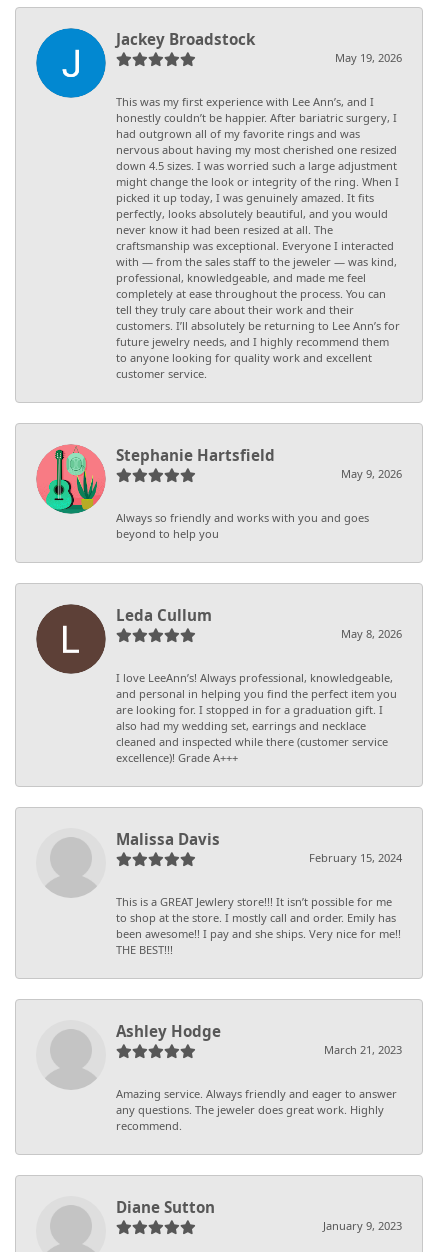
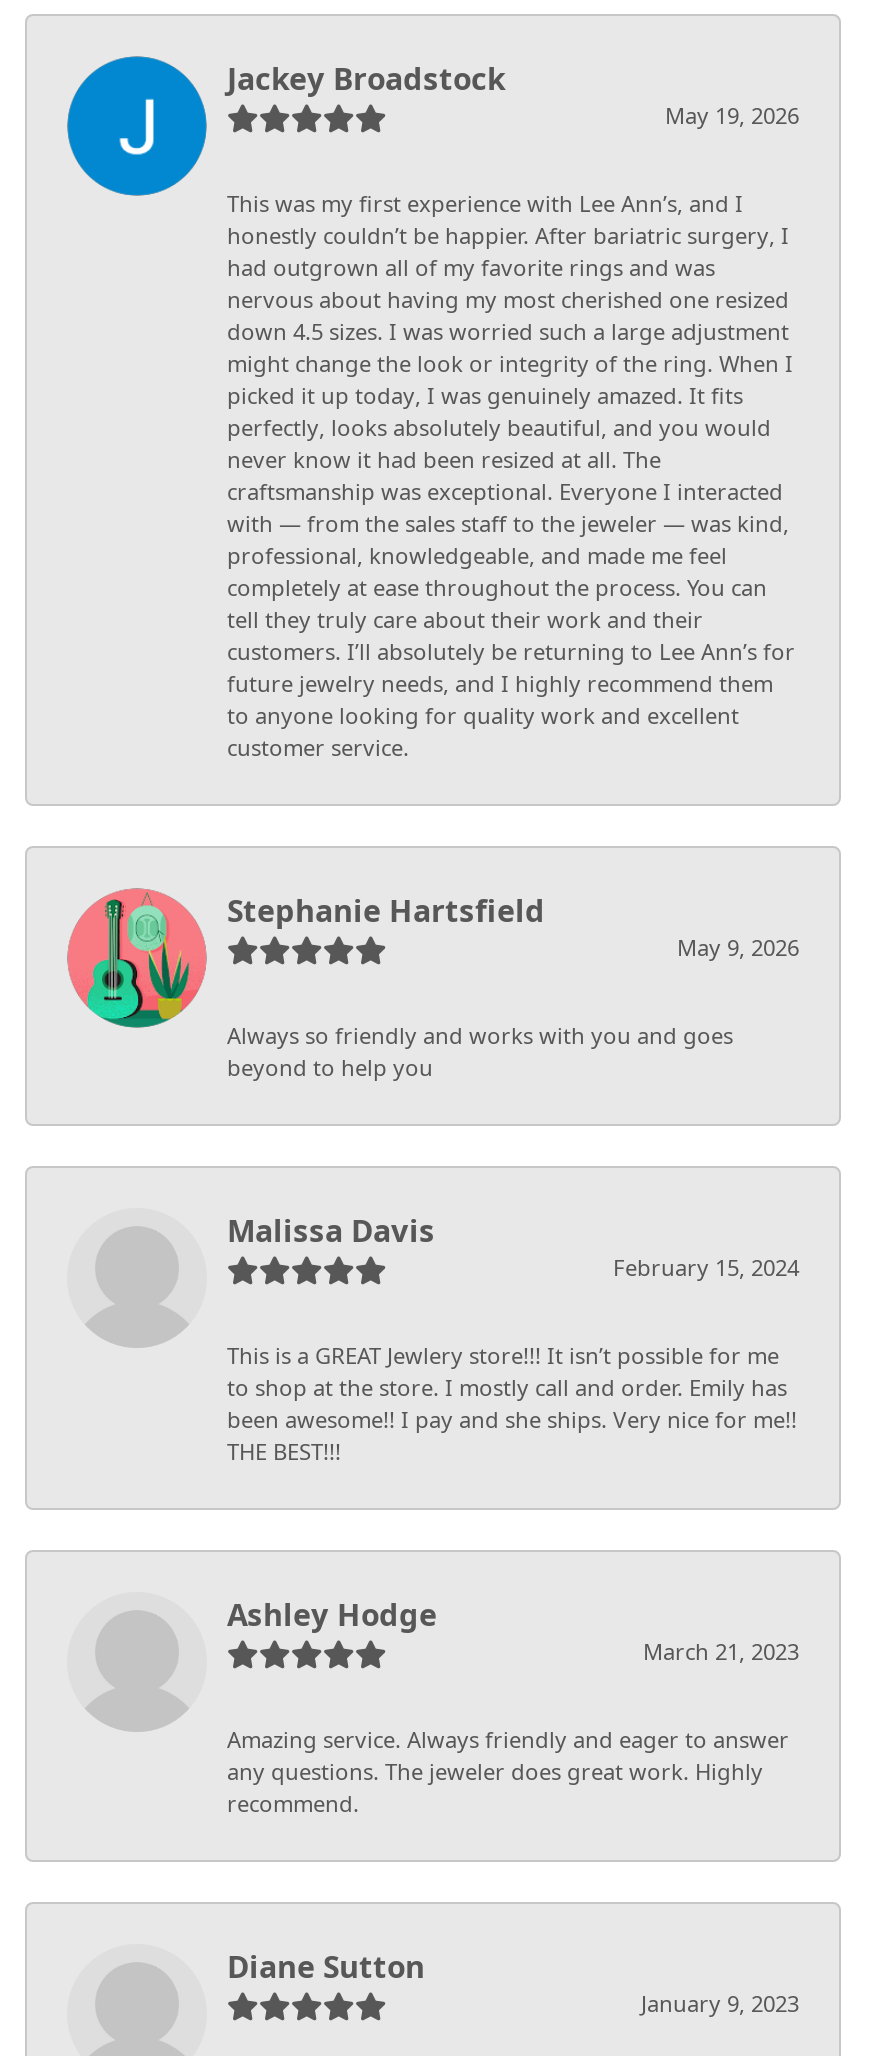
- [image]
- Leda Cullum
- May 8, 2026
- I love LeeAnn’s! Always professional, knowledgeable,
- and personal in helping you find the perfect item you
- are looking for. I stopped in for a graduation gift. I
- also had my wedding set, earrings and necklace
- cleaned and inspected while there (customer service
- excellence)! Grade A+++
